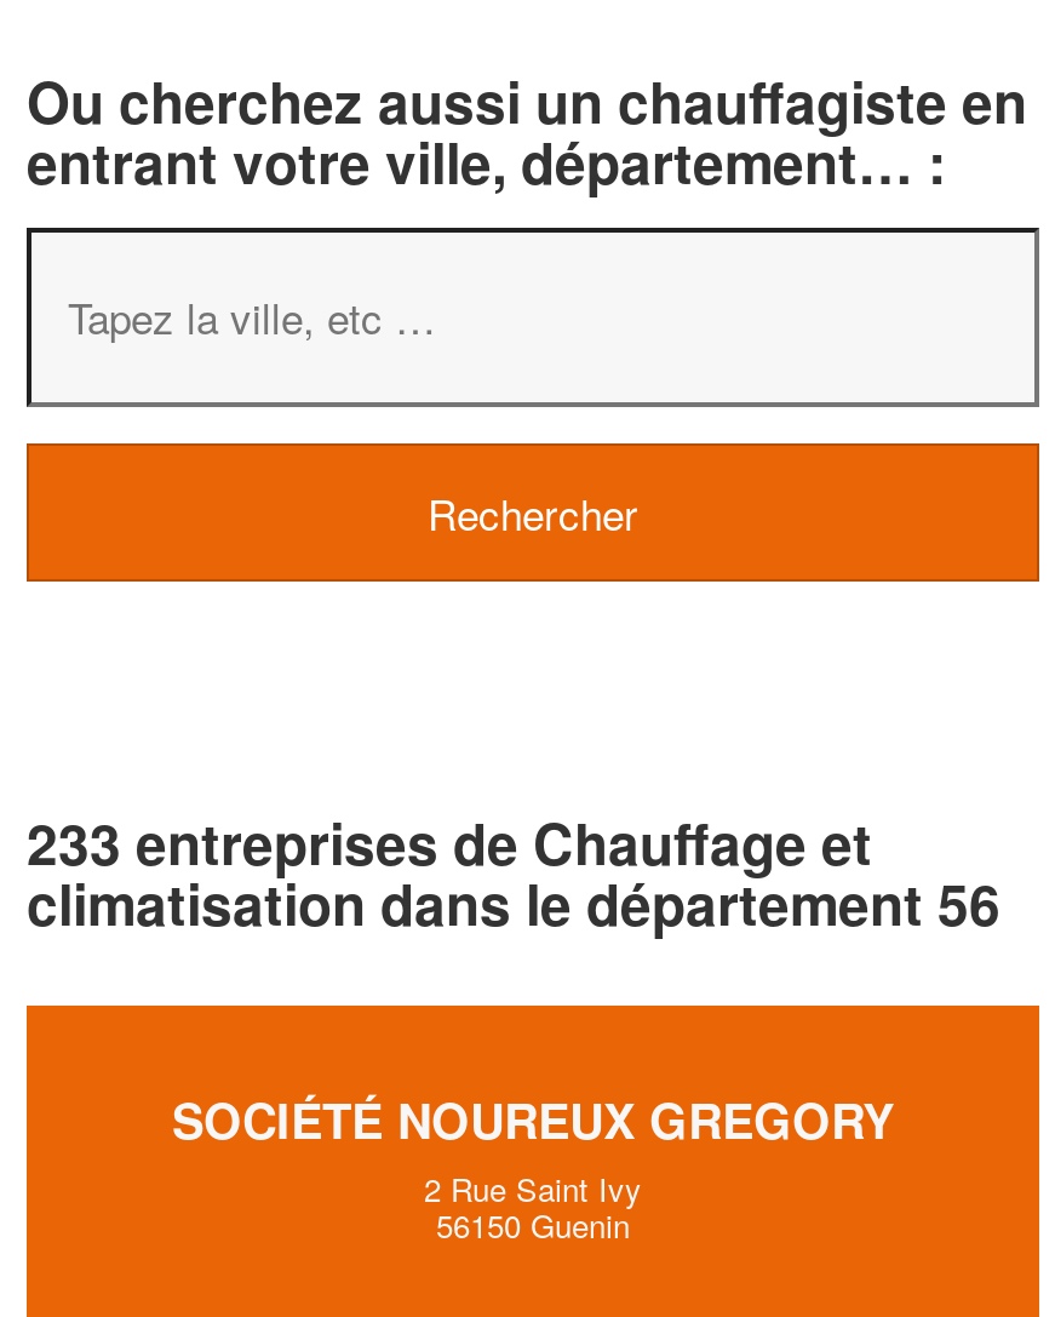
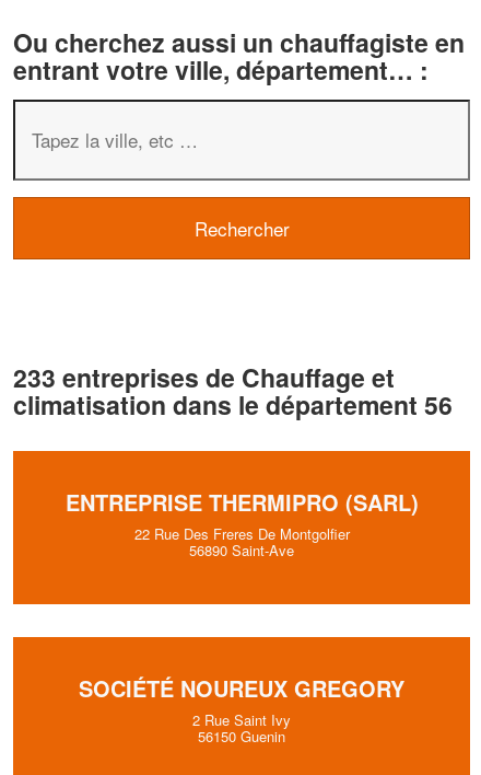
+ ENTREPRISE THERMIPRO (SARL)
+ 22 Rue Des Freres De Montgolfier
+ 56890 Saint-Ave
